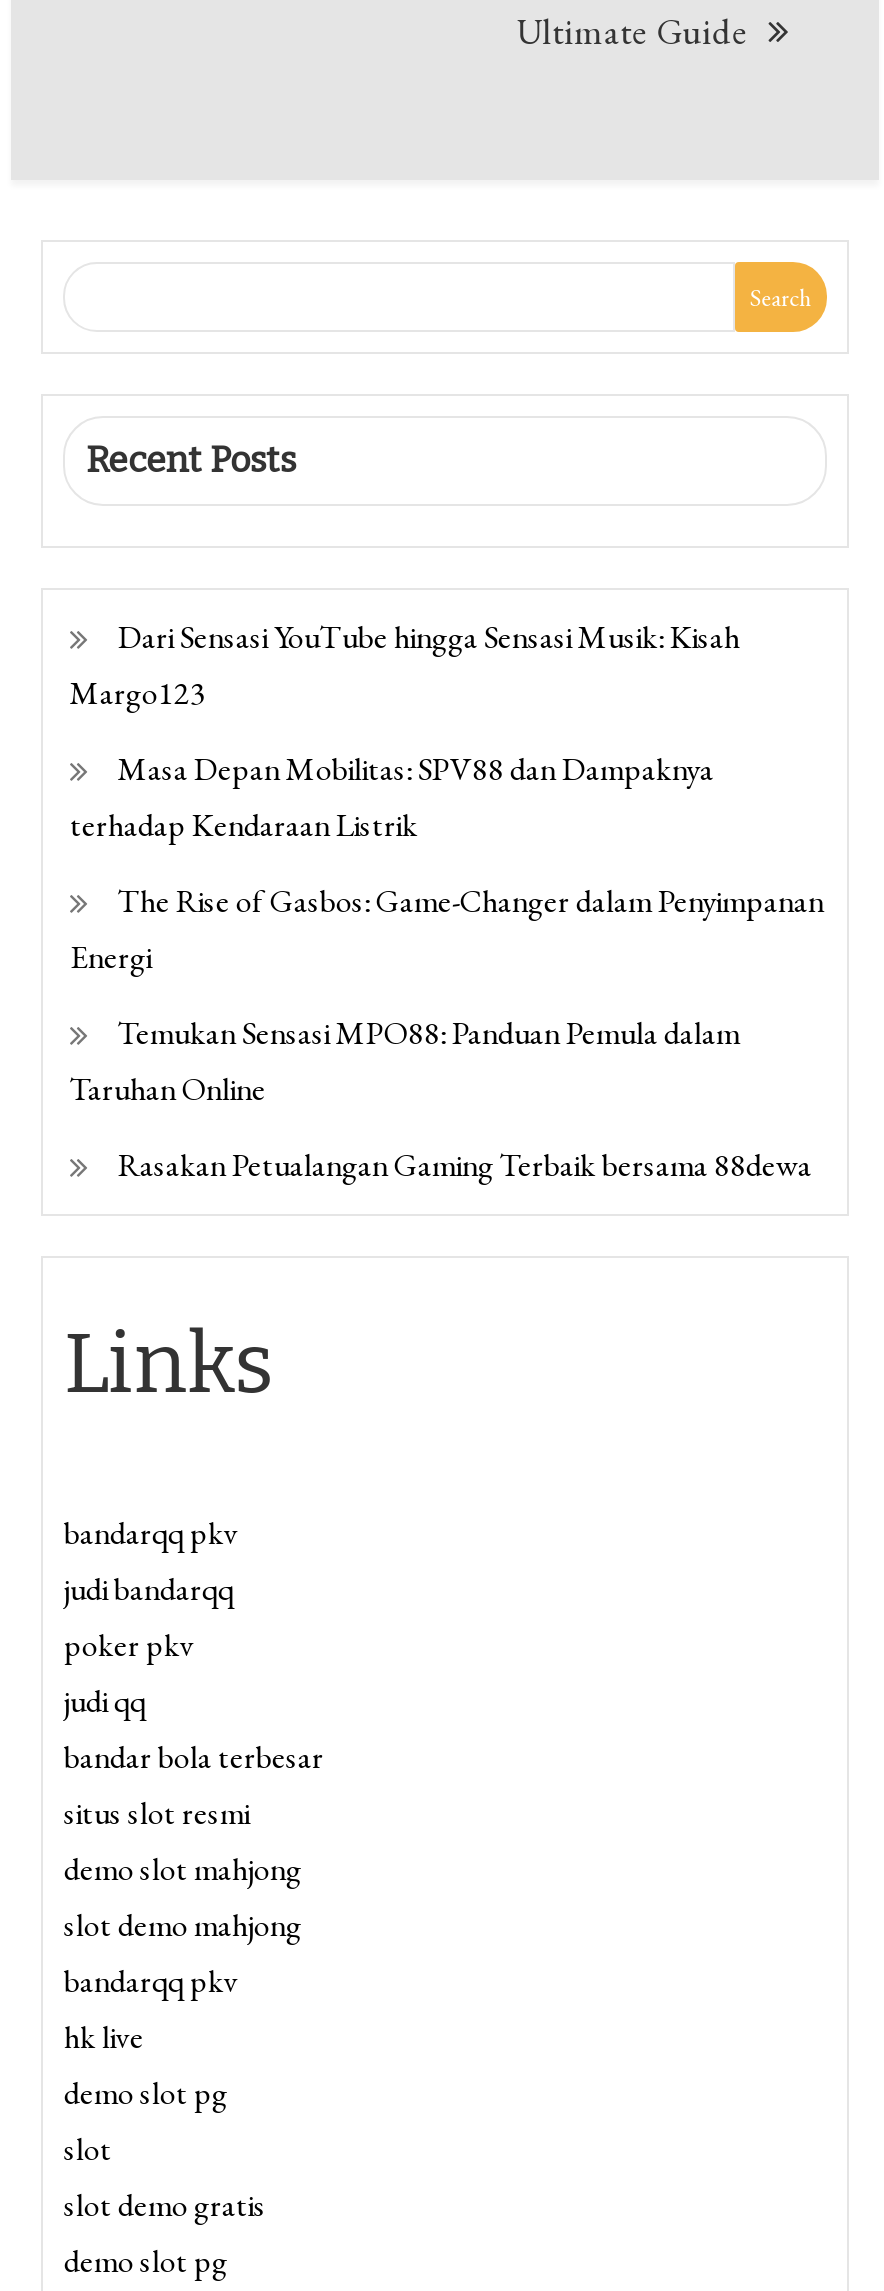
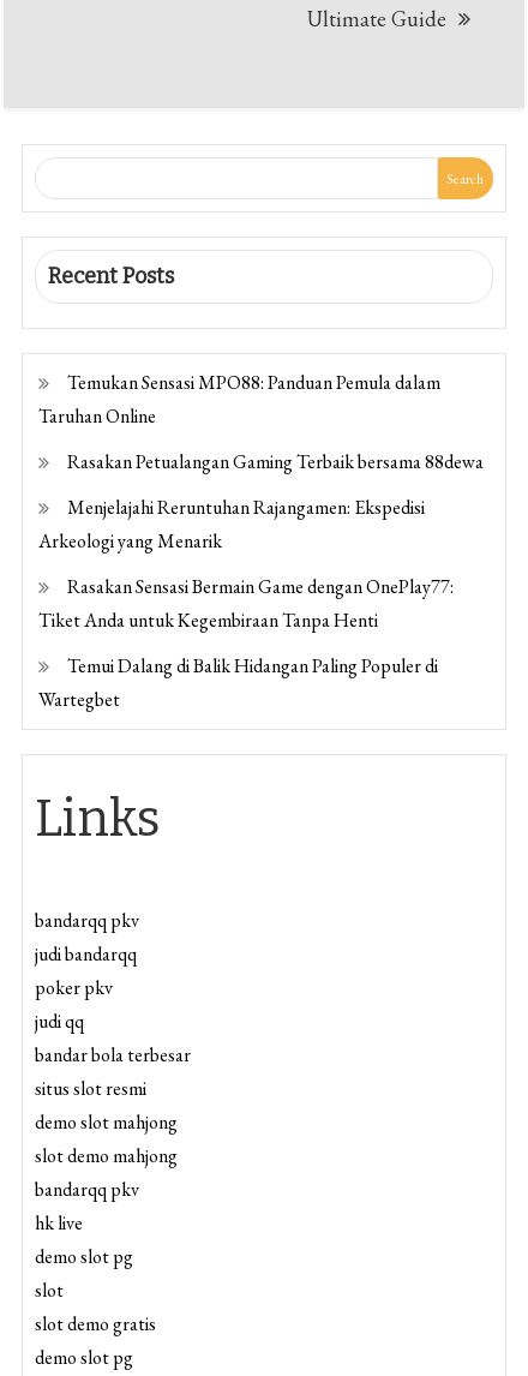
- Dari Sensasi YouTube hingga Sensasi Musik: Kisah
- Margo123
- Masa Depan Mobilitas: SPV88 dan Dampaknya
- terhadap Kendaraan Listrik
- The Rise of Gasbos: Game-Changer dalam Penyimpanan
- Energi

moved up: Temukan Sensasi MPO88: Panduan Pemula dalam | Taruhan Online | Rasakan Petualangan Gaming Terbaik bersama 88dewa

+ Menjelajahi Reruntuhan Rajangamen: Ekspedisi
+ Arkeologi yang Menarik
+ Rasakan Sensasi Bermain Game dengan OnePlay77:
+ Tiket Anda untuk Kegembiraan Tanpa Henti
+ Temui Dalang di Balik Hidangan Paling Populer di
+ Wartegbet
